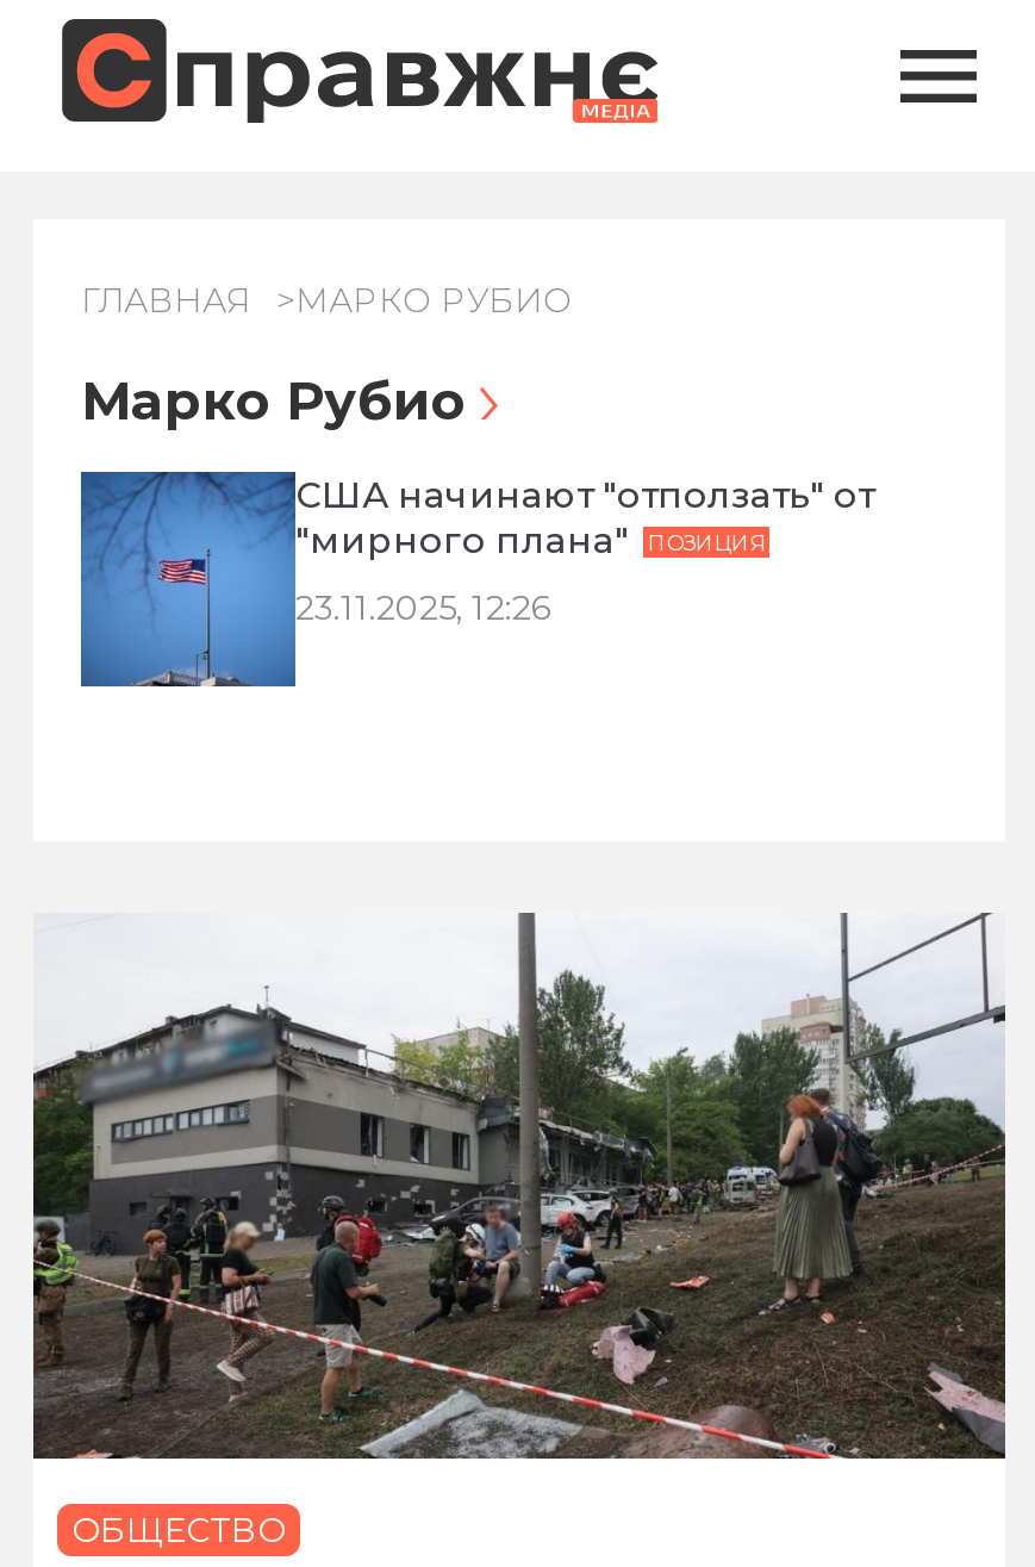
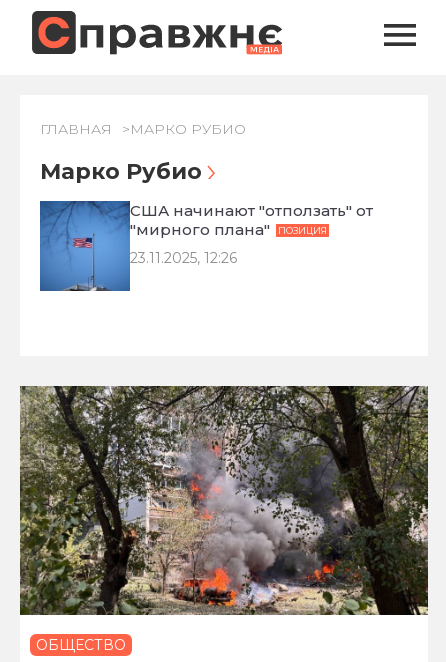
- [image]
+ [image]
